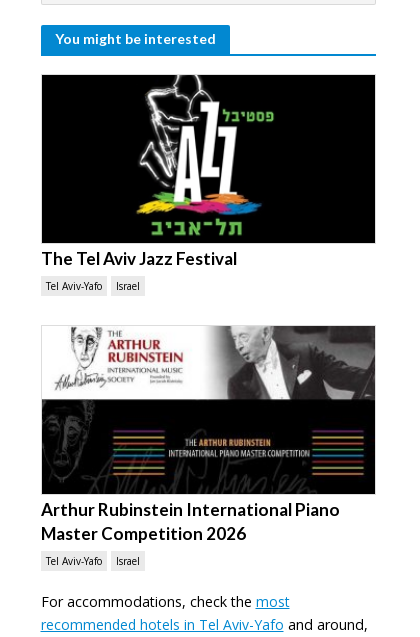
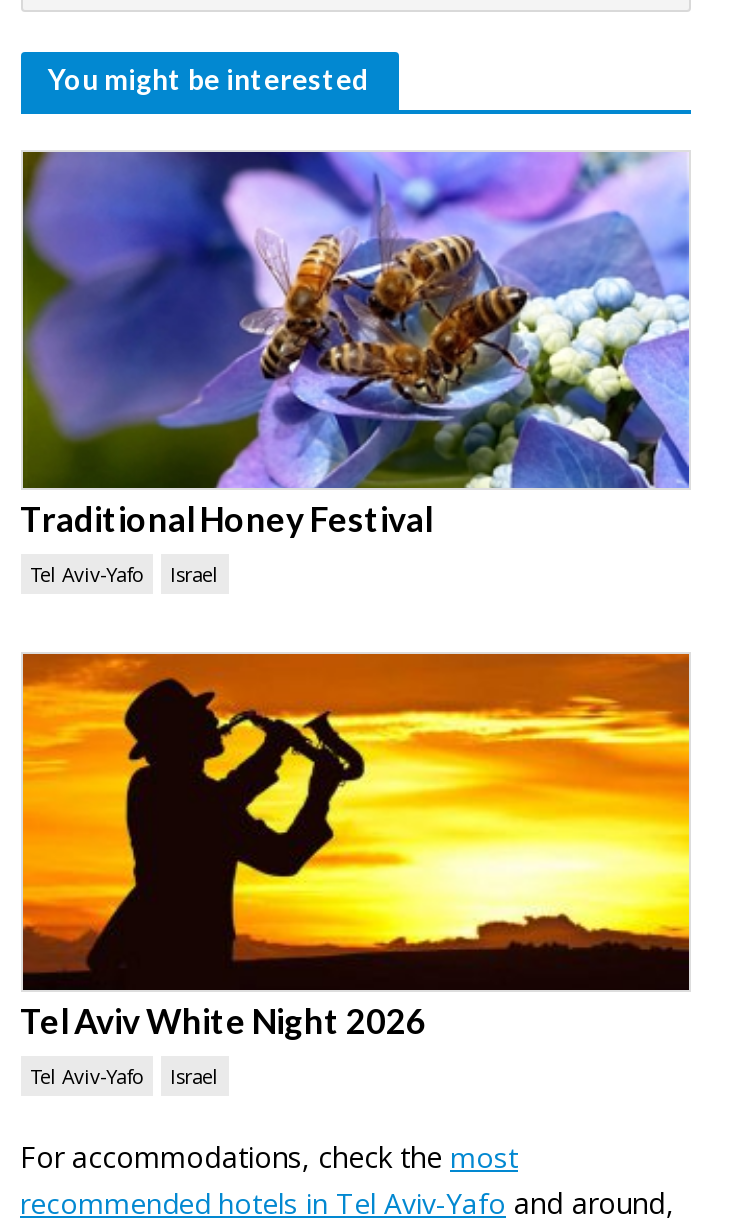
- [image]
- The Tel Aviv Jazz Festival
+ [image]
+ Traditional Honey Festival

- [image]
- Arthur Rubinstein International Piano
- Master Competition 2026
+ [image]
+ Tel Aviv White Night 2026
